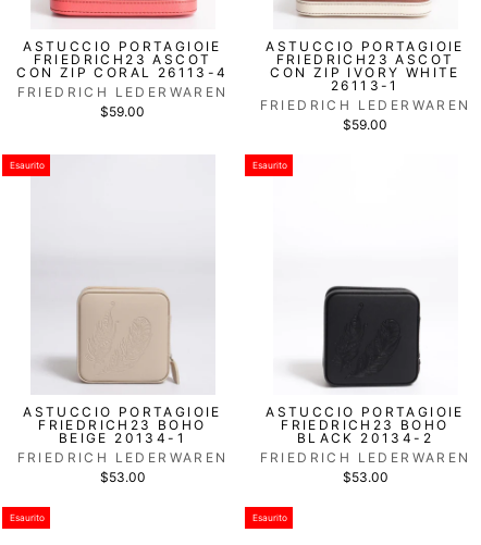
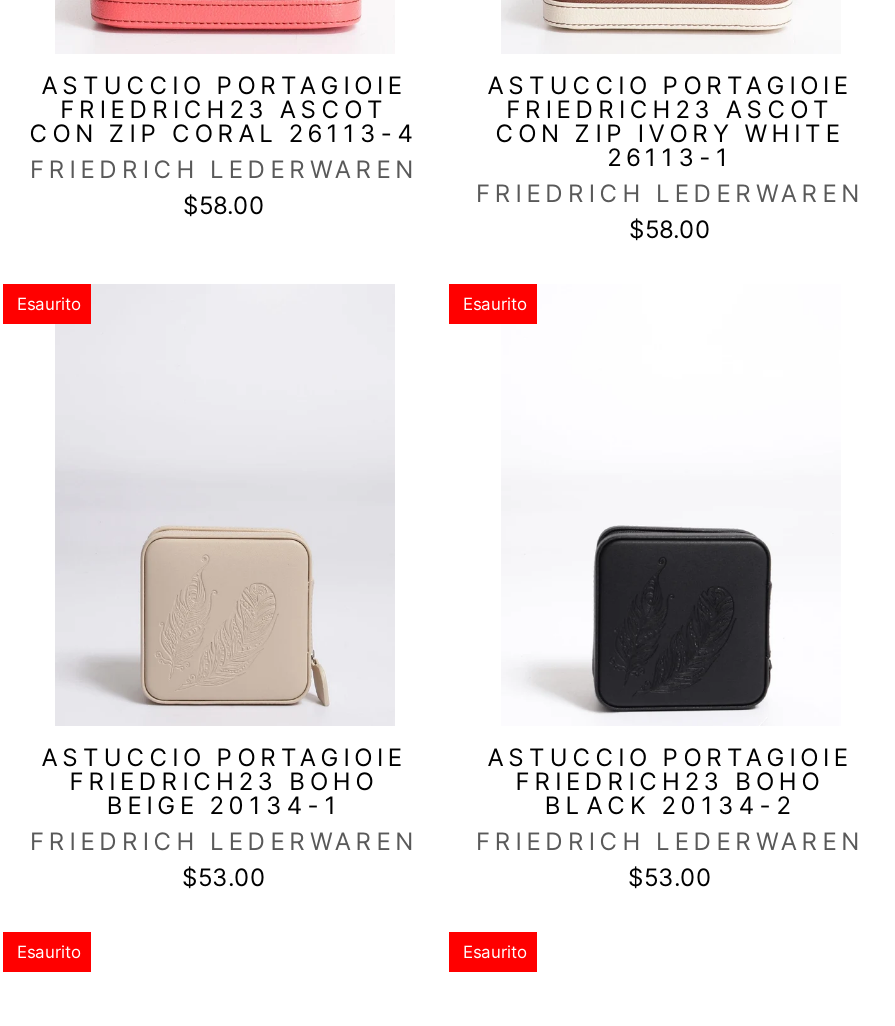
- $59.00
+ $58.00

- $59.00
+ $58.00
